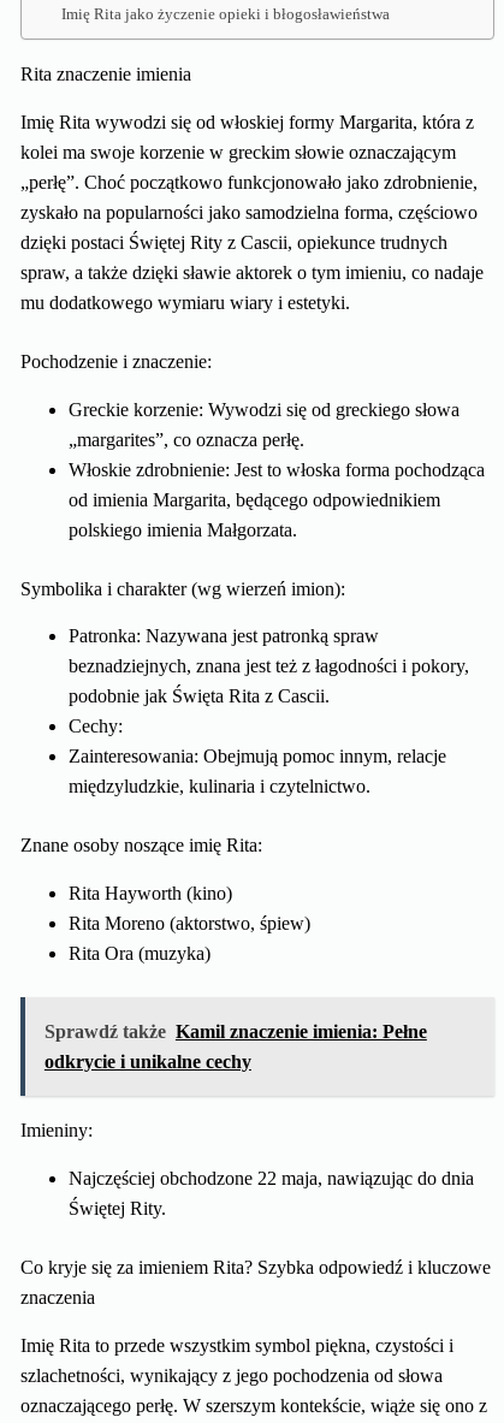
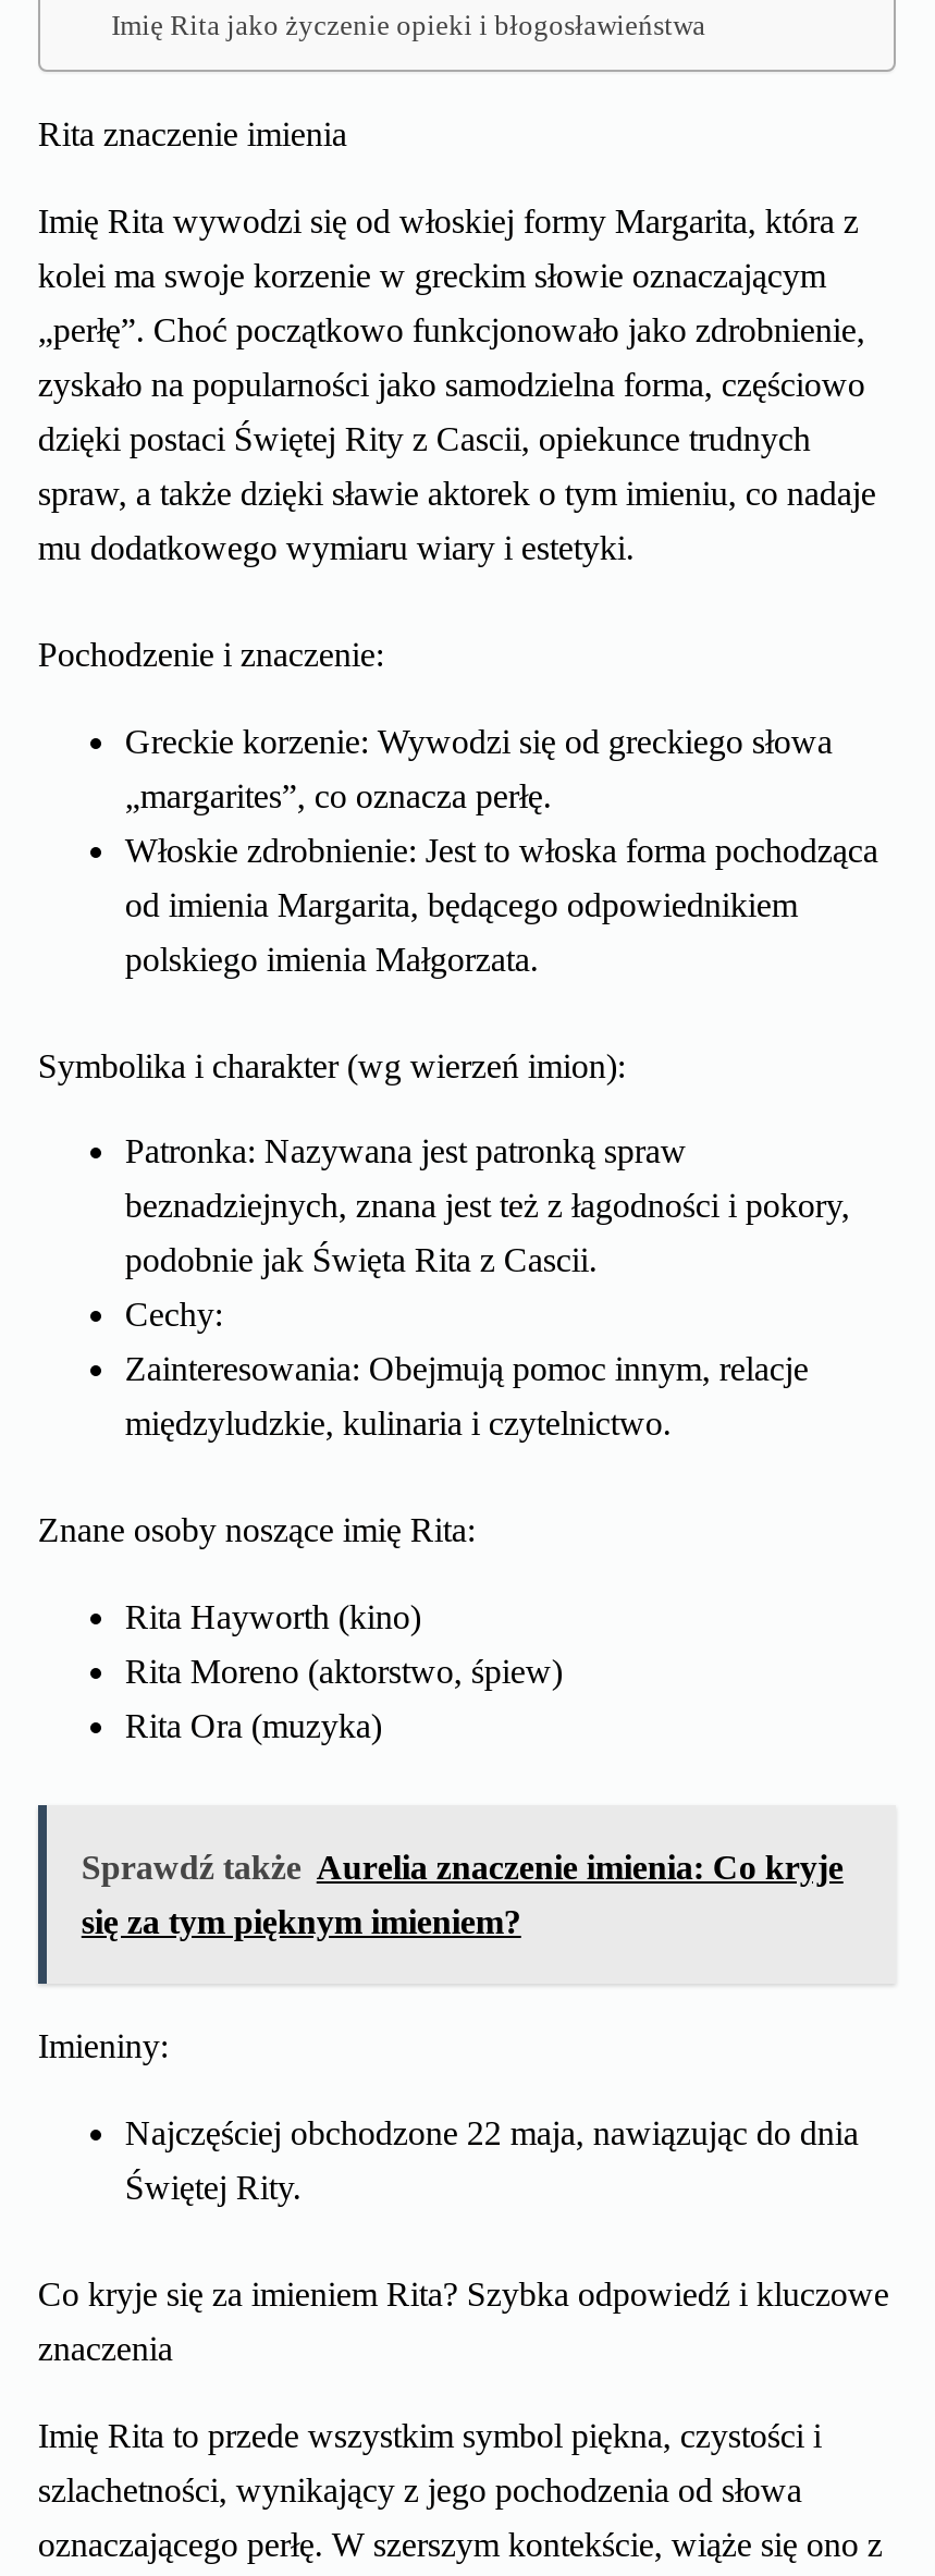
- Sprawdź także Kamil znaczenie imienia: Pełne
+ Sprawdź także Aurelia znaczenie imienia: Co kryje

- odkrycie i unikalne cechy
+ się za tym pięknym imieniem?
